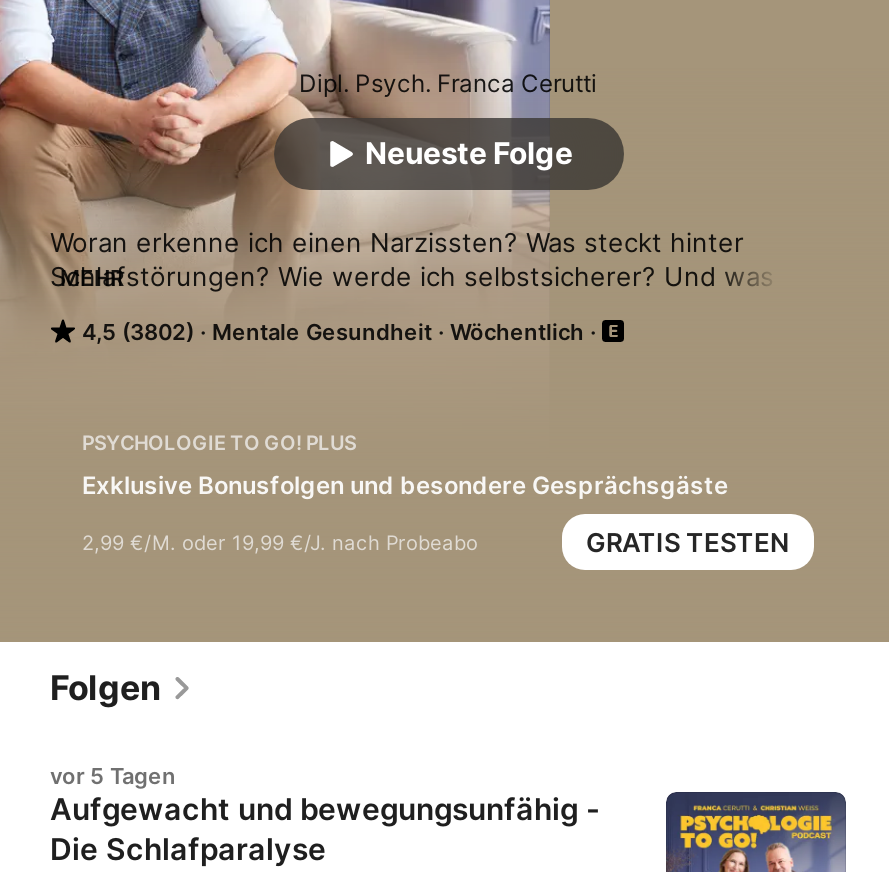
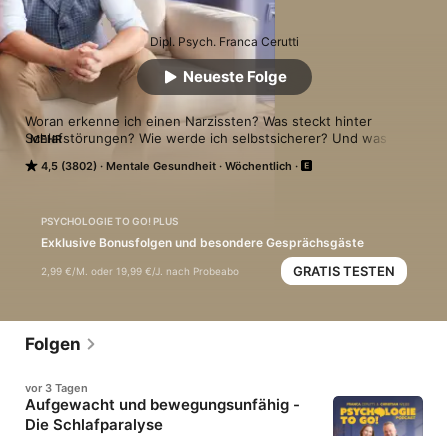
- vor 5 Tagen
+ vor 3 Tagen
